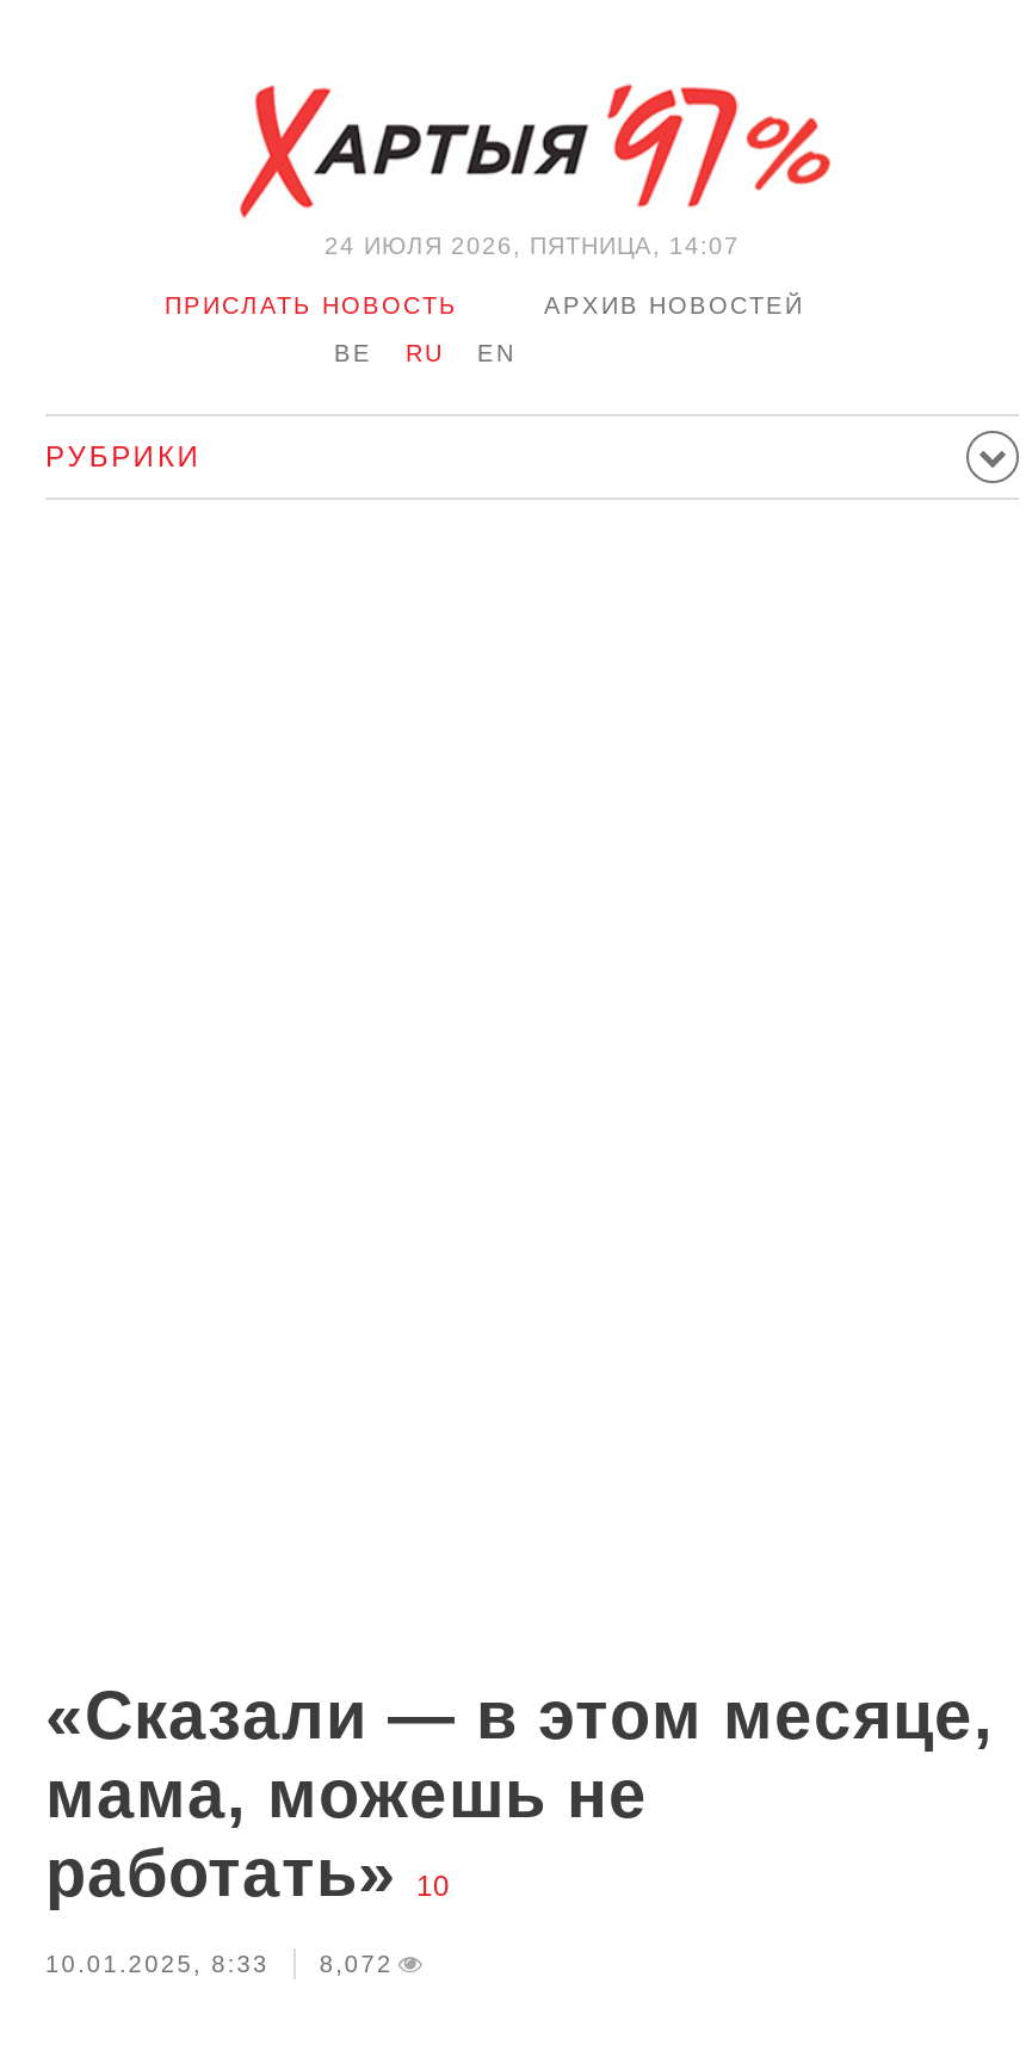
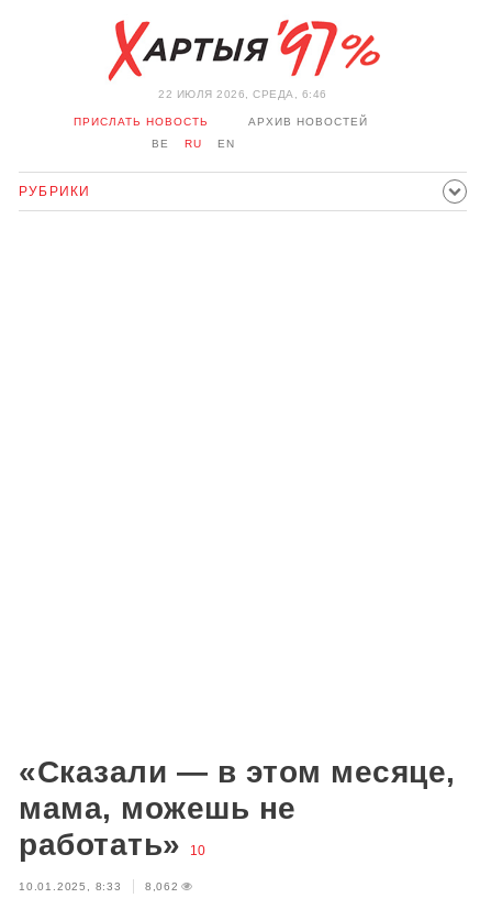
- 24 ИЮЛЯ 2026, ПЯТНИЦА, 14:07
+ 22 ИЮЛЯ 2026, СРЕДА, 6:46

- 10.01.2025, 8:33 8,072
+ 10.01.2025, 8:33 8,062
